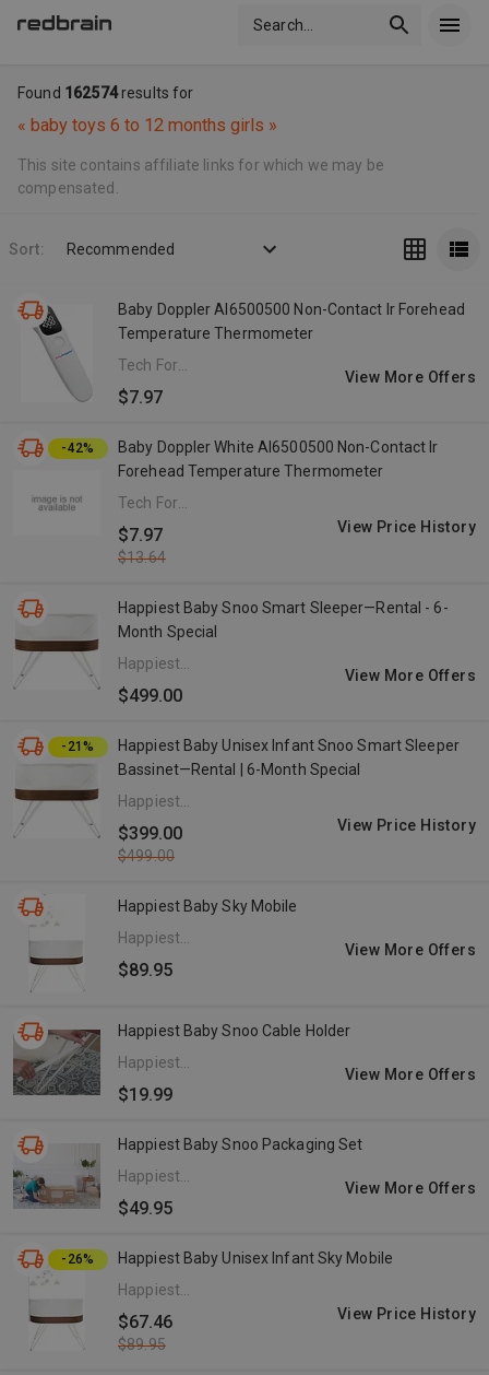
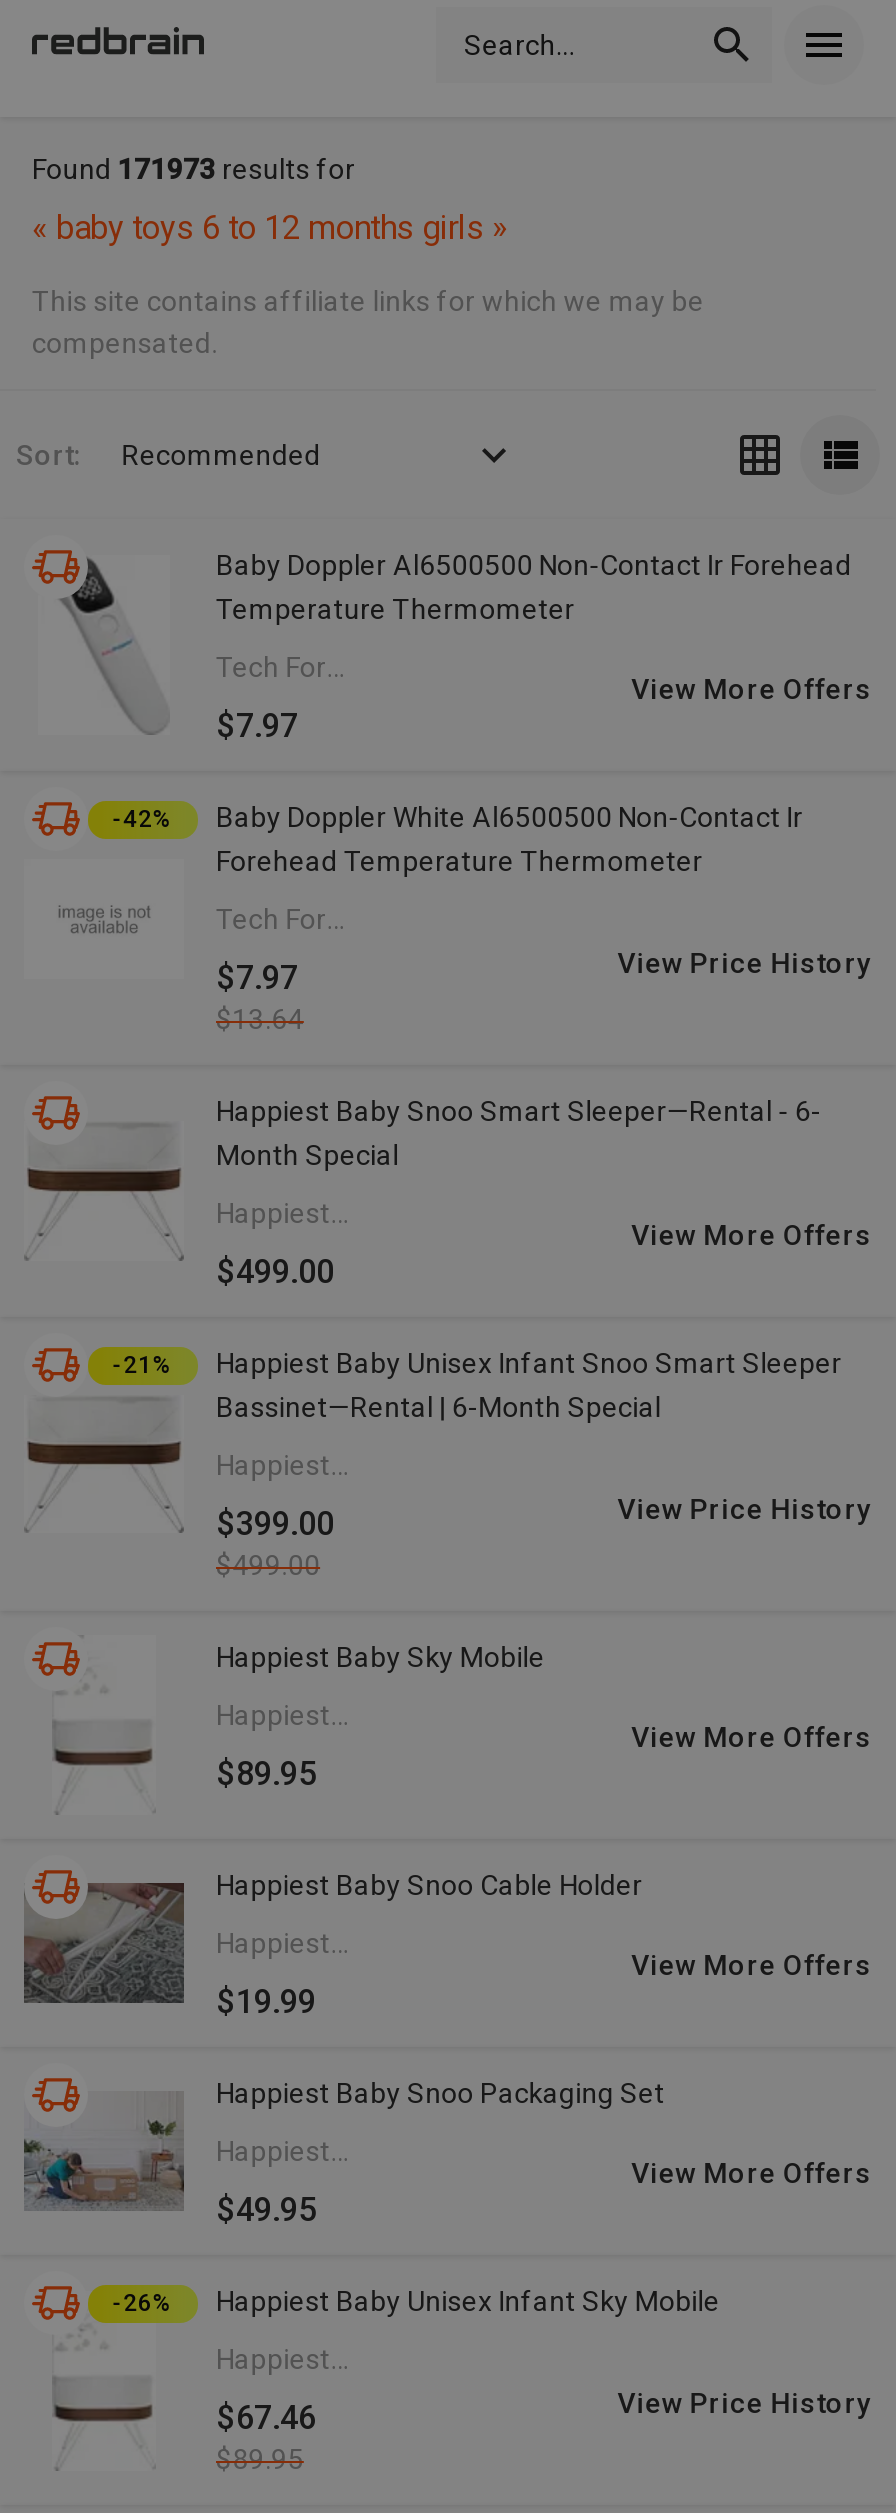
- Found 162574 results for
+ Found 171973 results for
